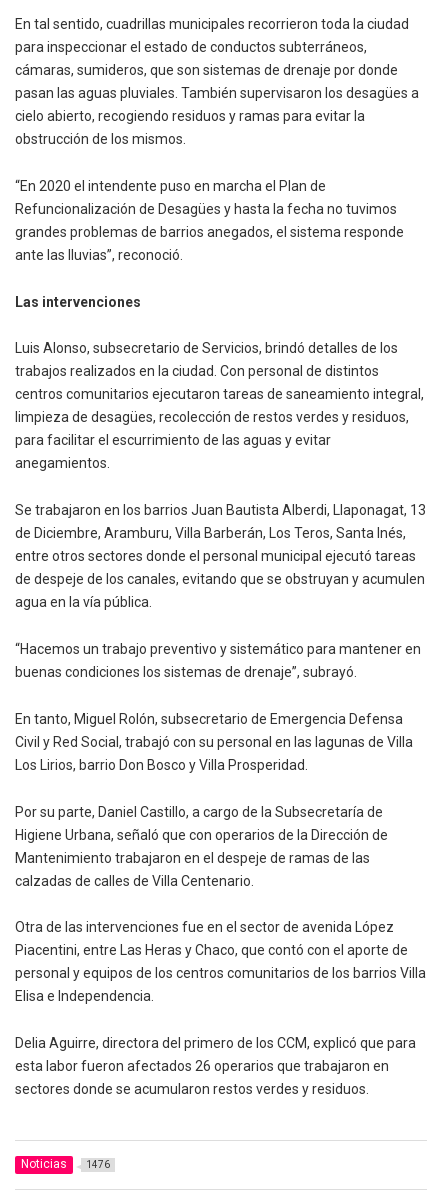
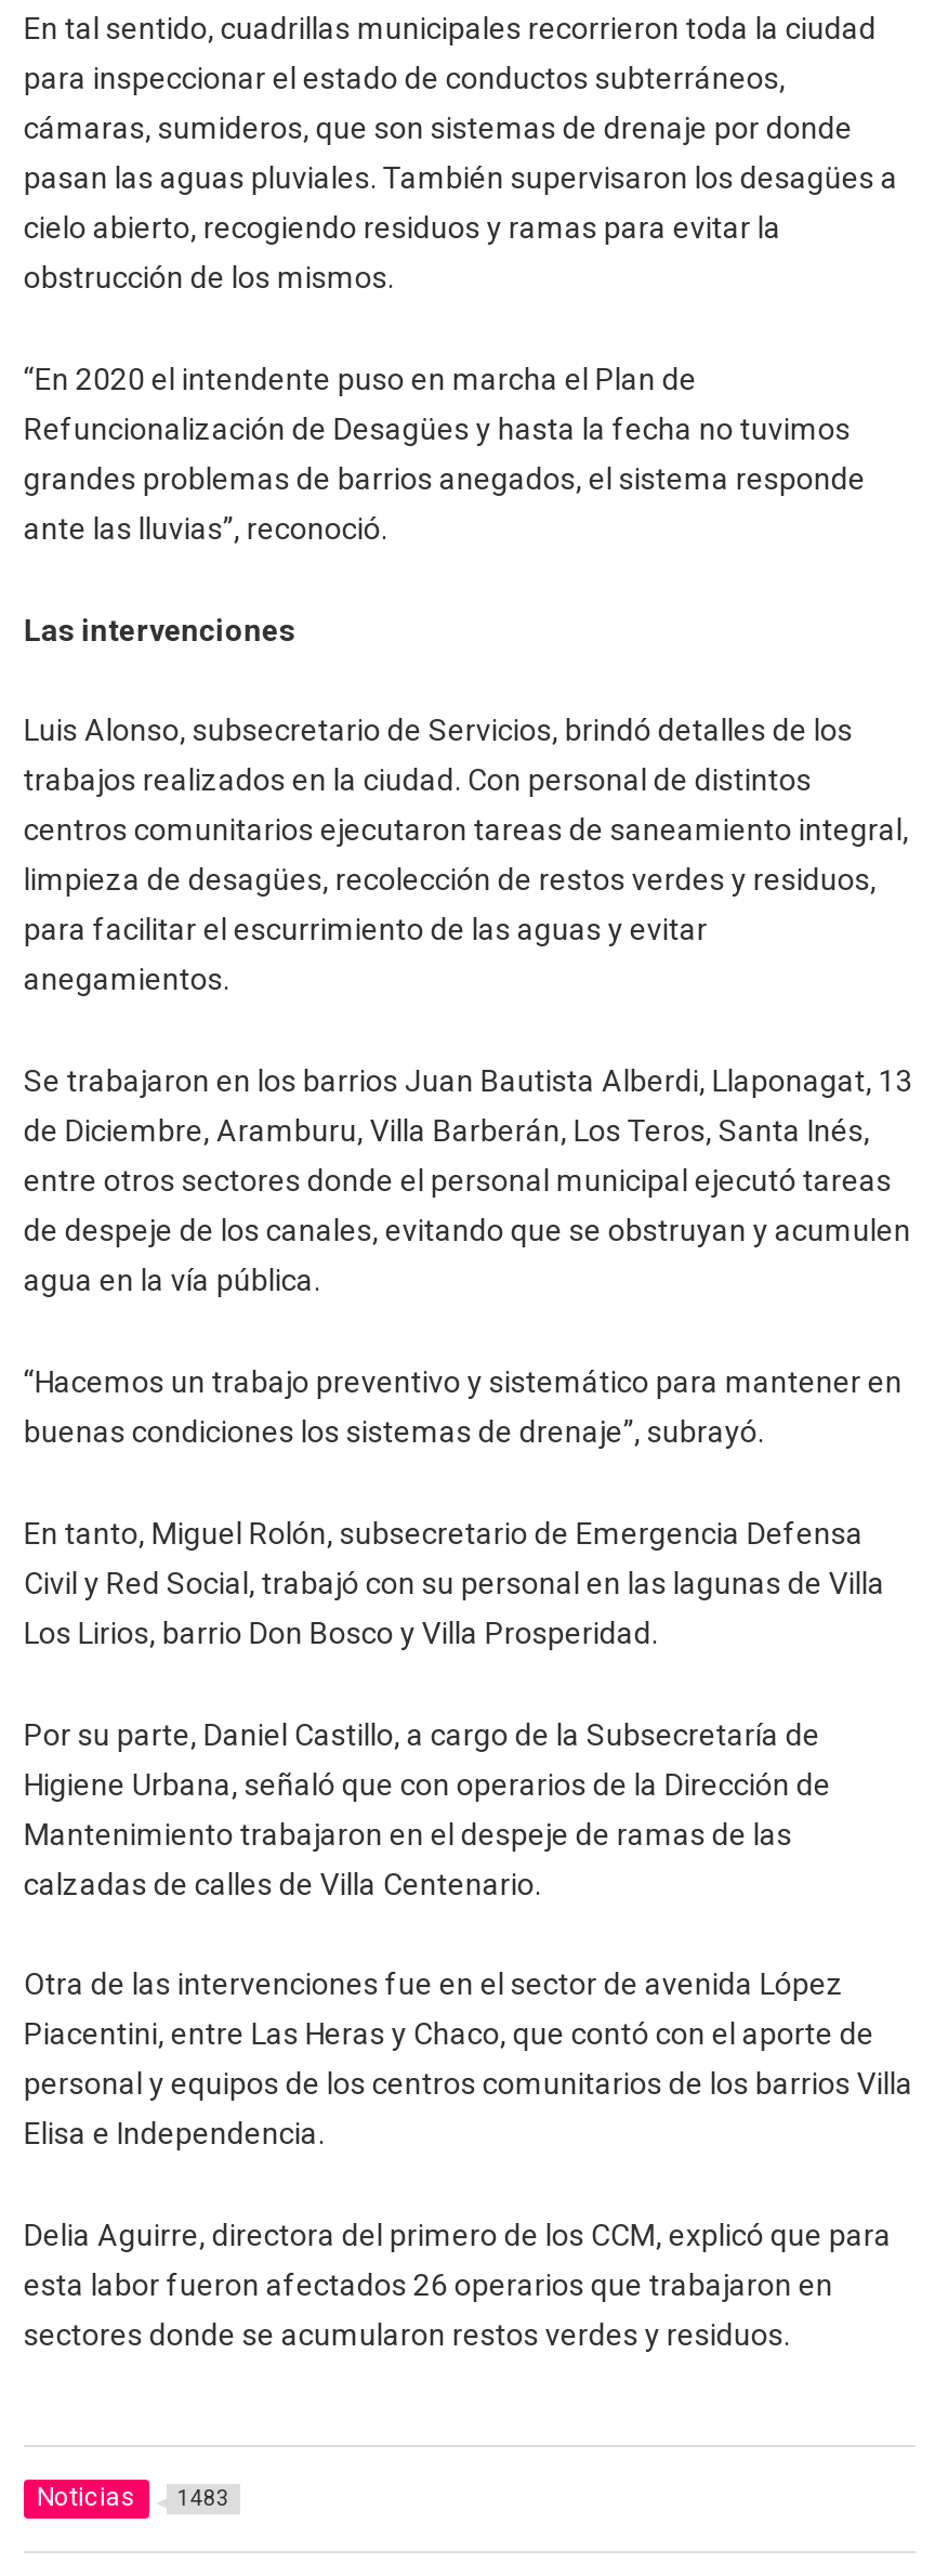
- Noticias 1476
+ Noticias 1483
